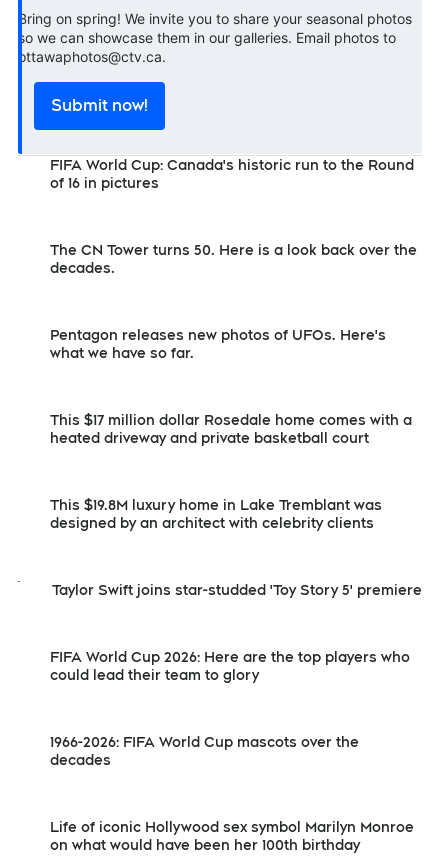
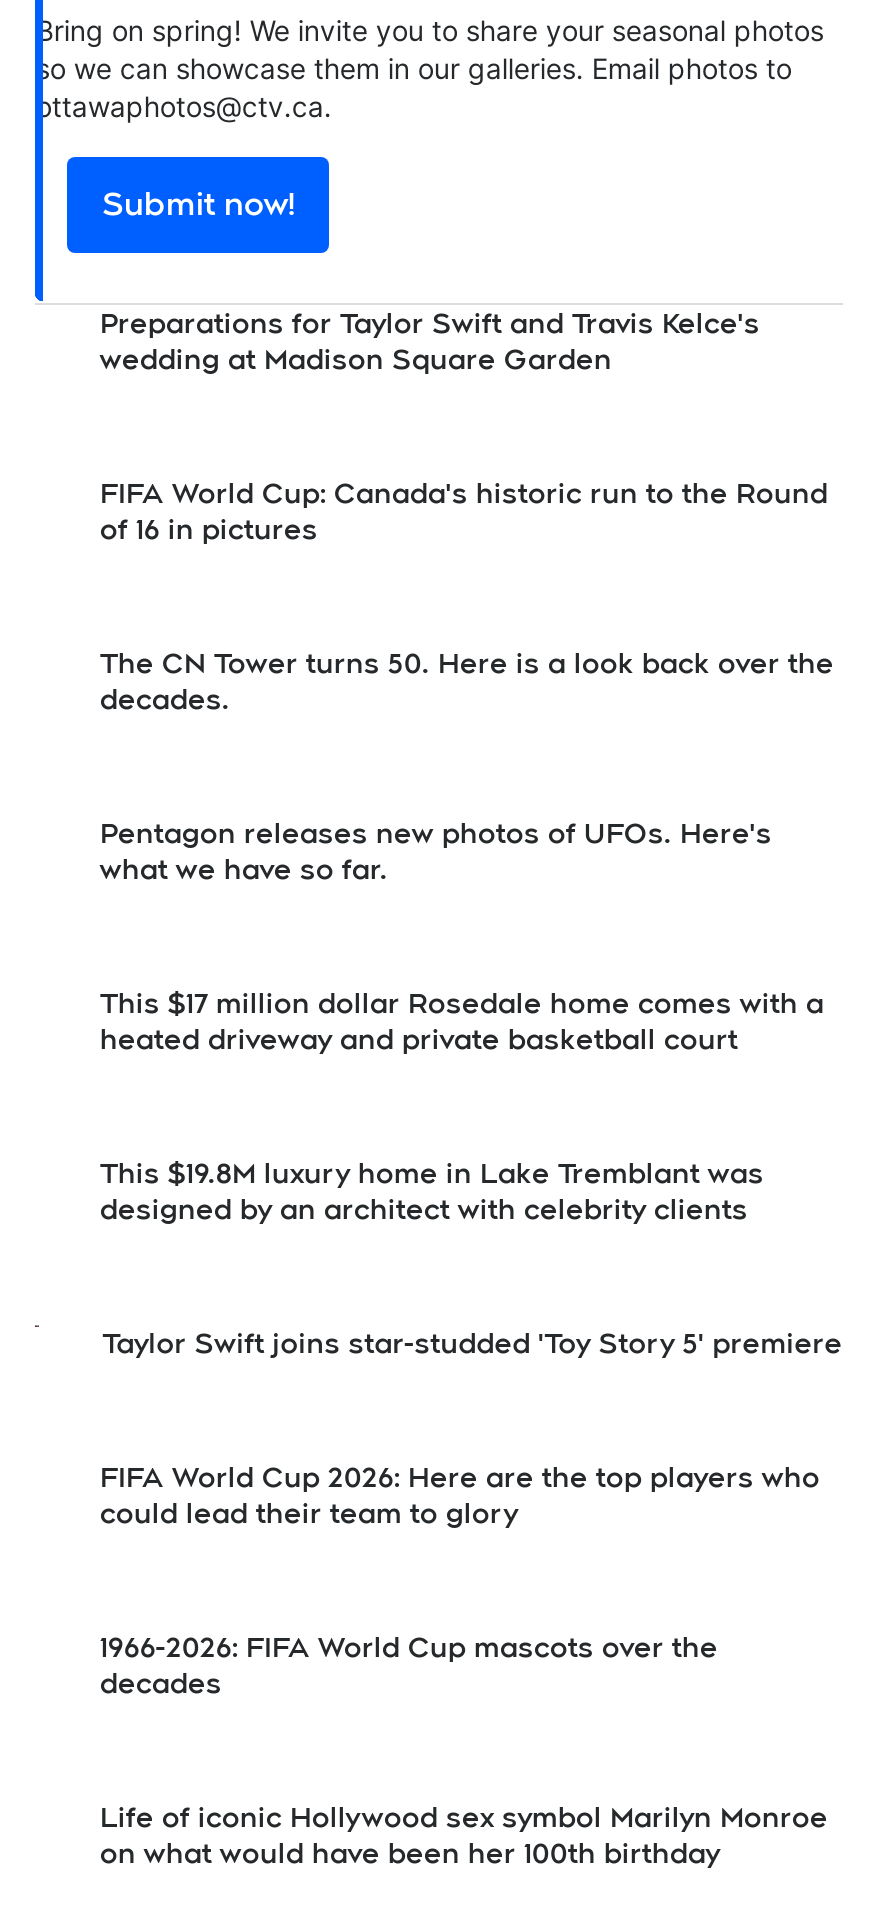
+ Preparations for Taylor Swift and Travis Kelce's
+ wedding at Madison Square Garden
